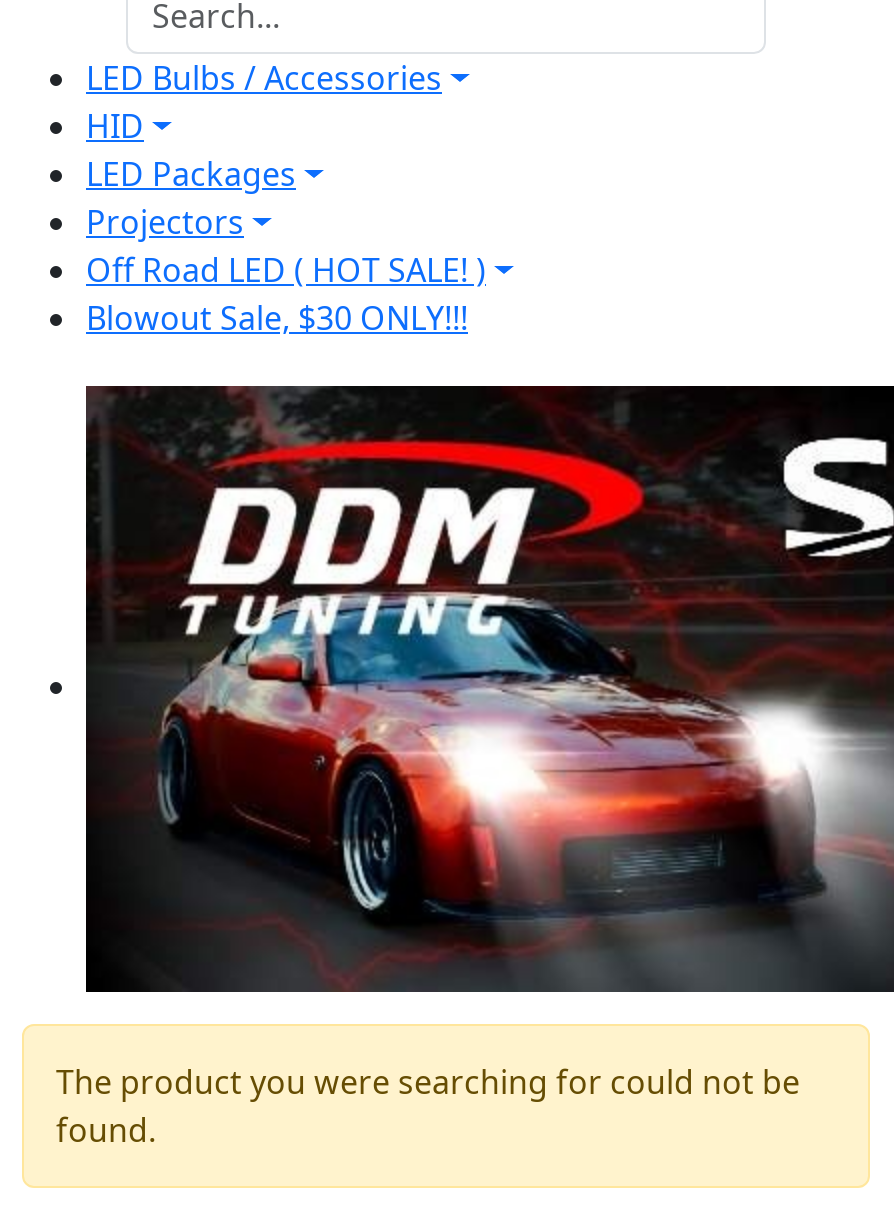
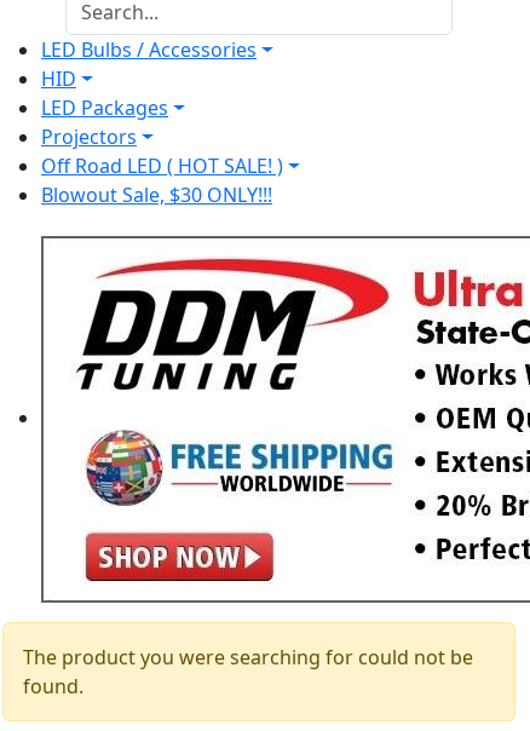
- [image]
+ [image]
